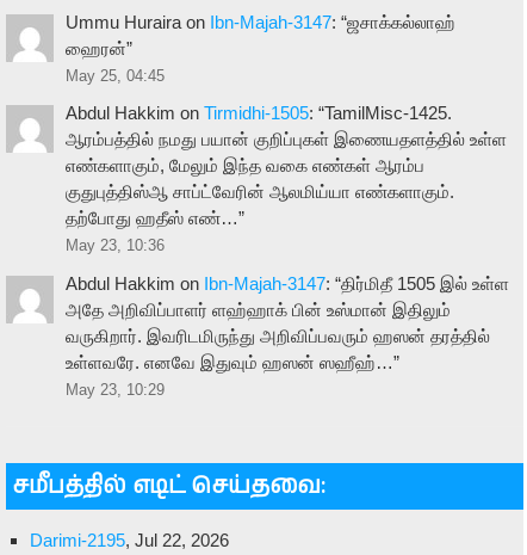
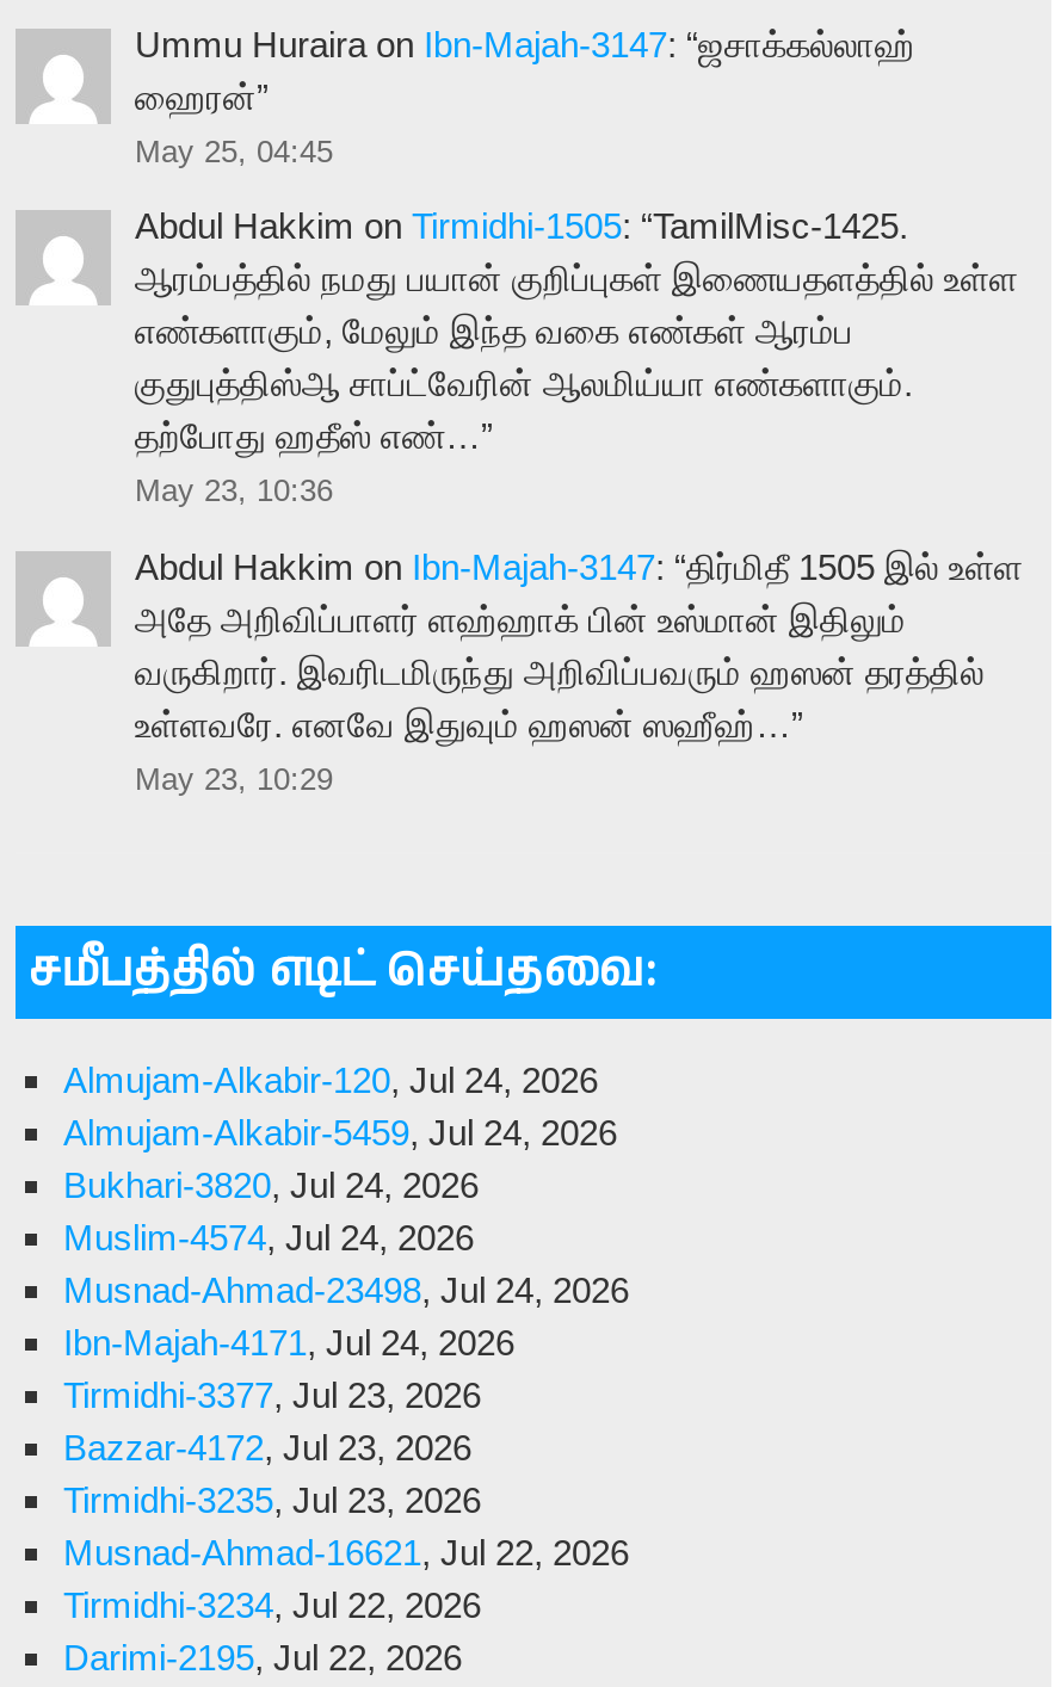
+ Almujam-Alkabir-120, Jul 24, 2026
+ Almujam-Alkabir-5459, Jul 24, 2026
+ Bukhari-3820, Jul 24, 2026
+ Muslim-4574, Jul 24, 2026
+ Musnad-Ahmad-23498, Jul 24, 2026
+ Ibn-Majah-4171, Jul 24, 2026
+ Tirmidhi-3377, Jul 23, 2026
+ Bazzar-4172, Jul 23, 2026
+ Tirmidhi-3235, Jul 23, 2026
+ Musnad-Ahmad-16621, Jul 22, 2026
+ Tirmidhi-3234, Jul 22, 2026
